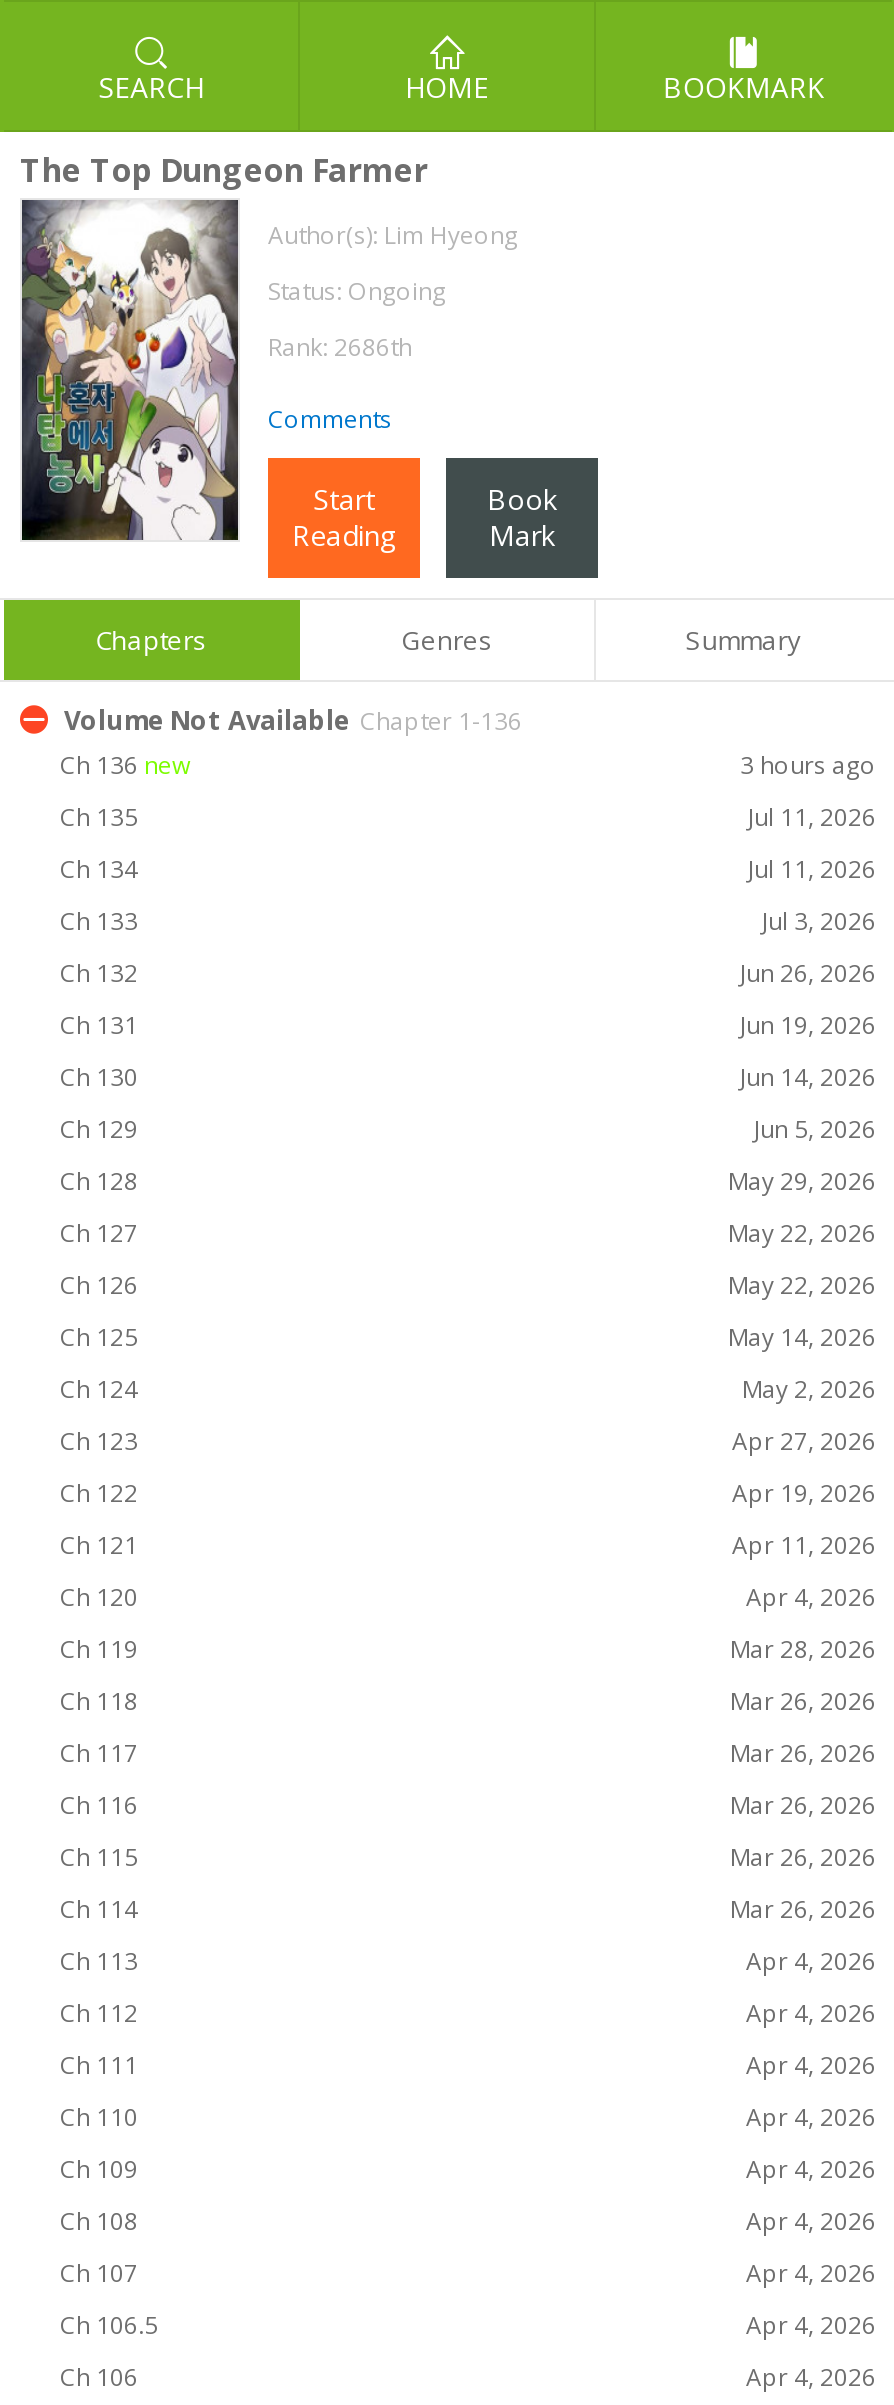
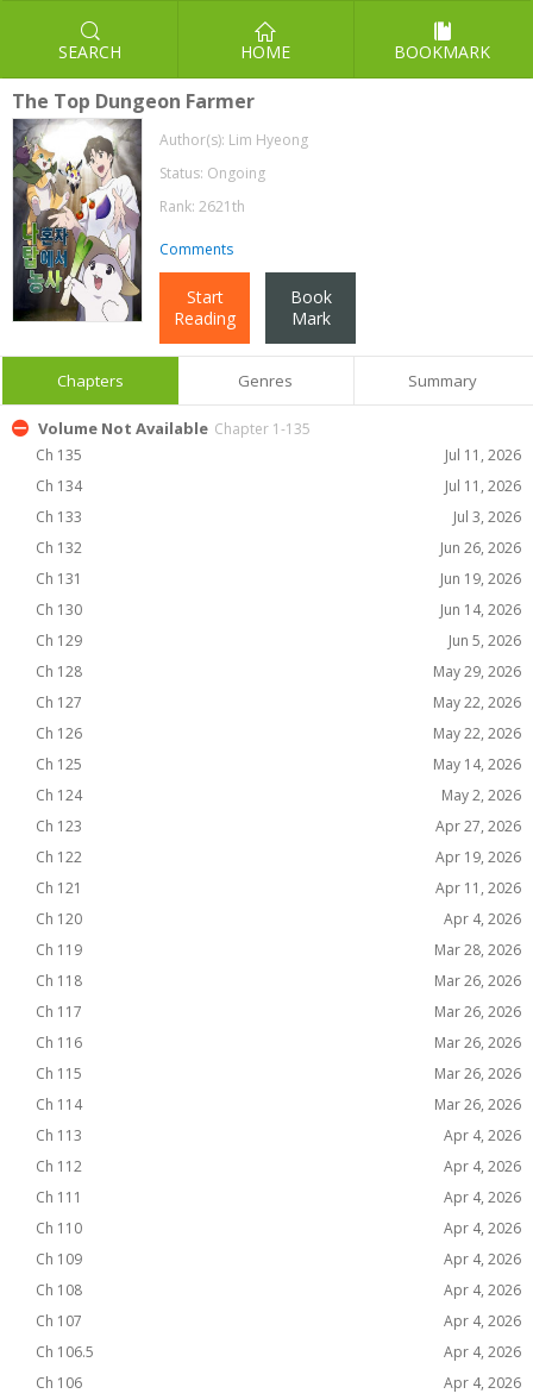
- Rank: 2686th
+ Rank: 2621th

- Volume Not Available Chapter 1-136
- Ch 136 new
- 3 hours ago
+ Volume Not Available Chapter 1-135
